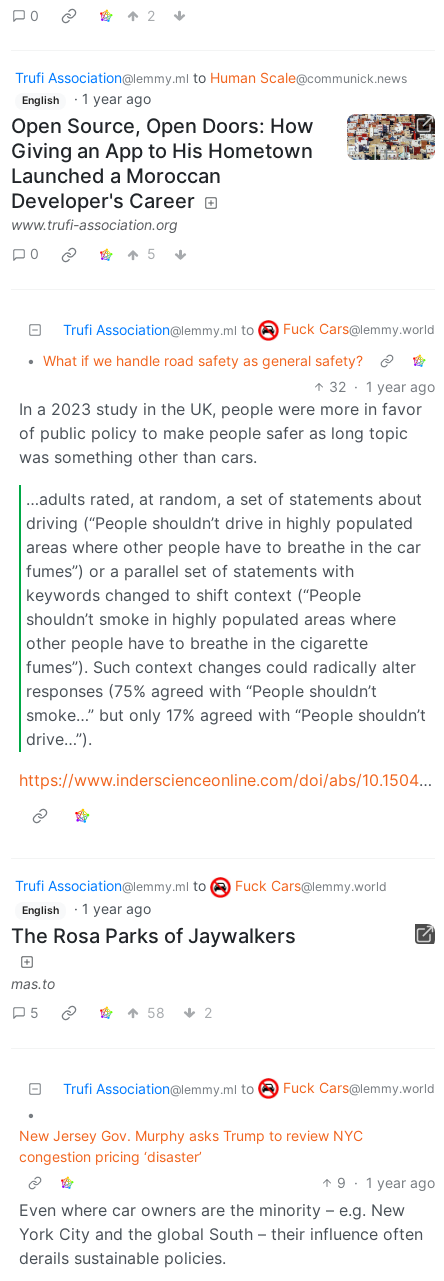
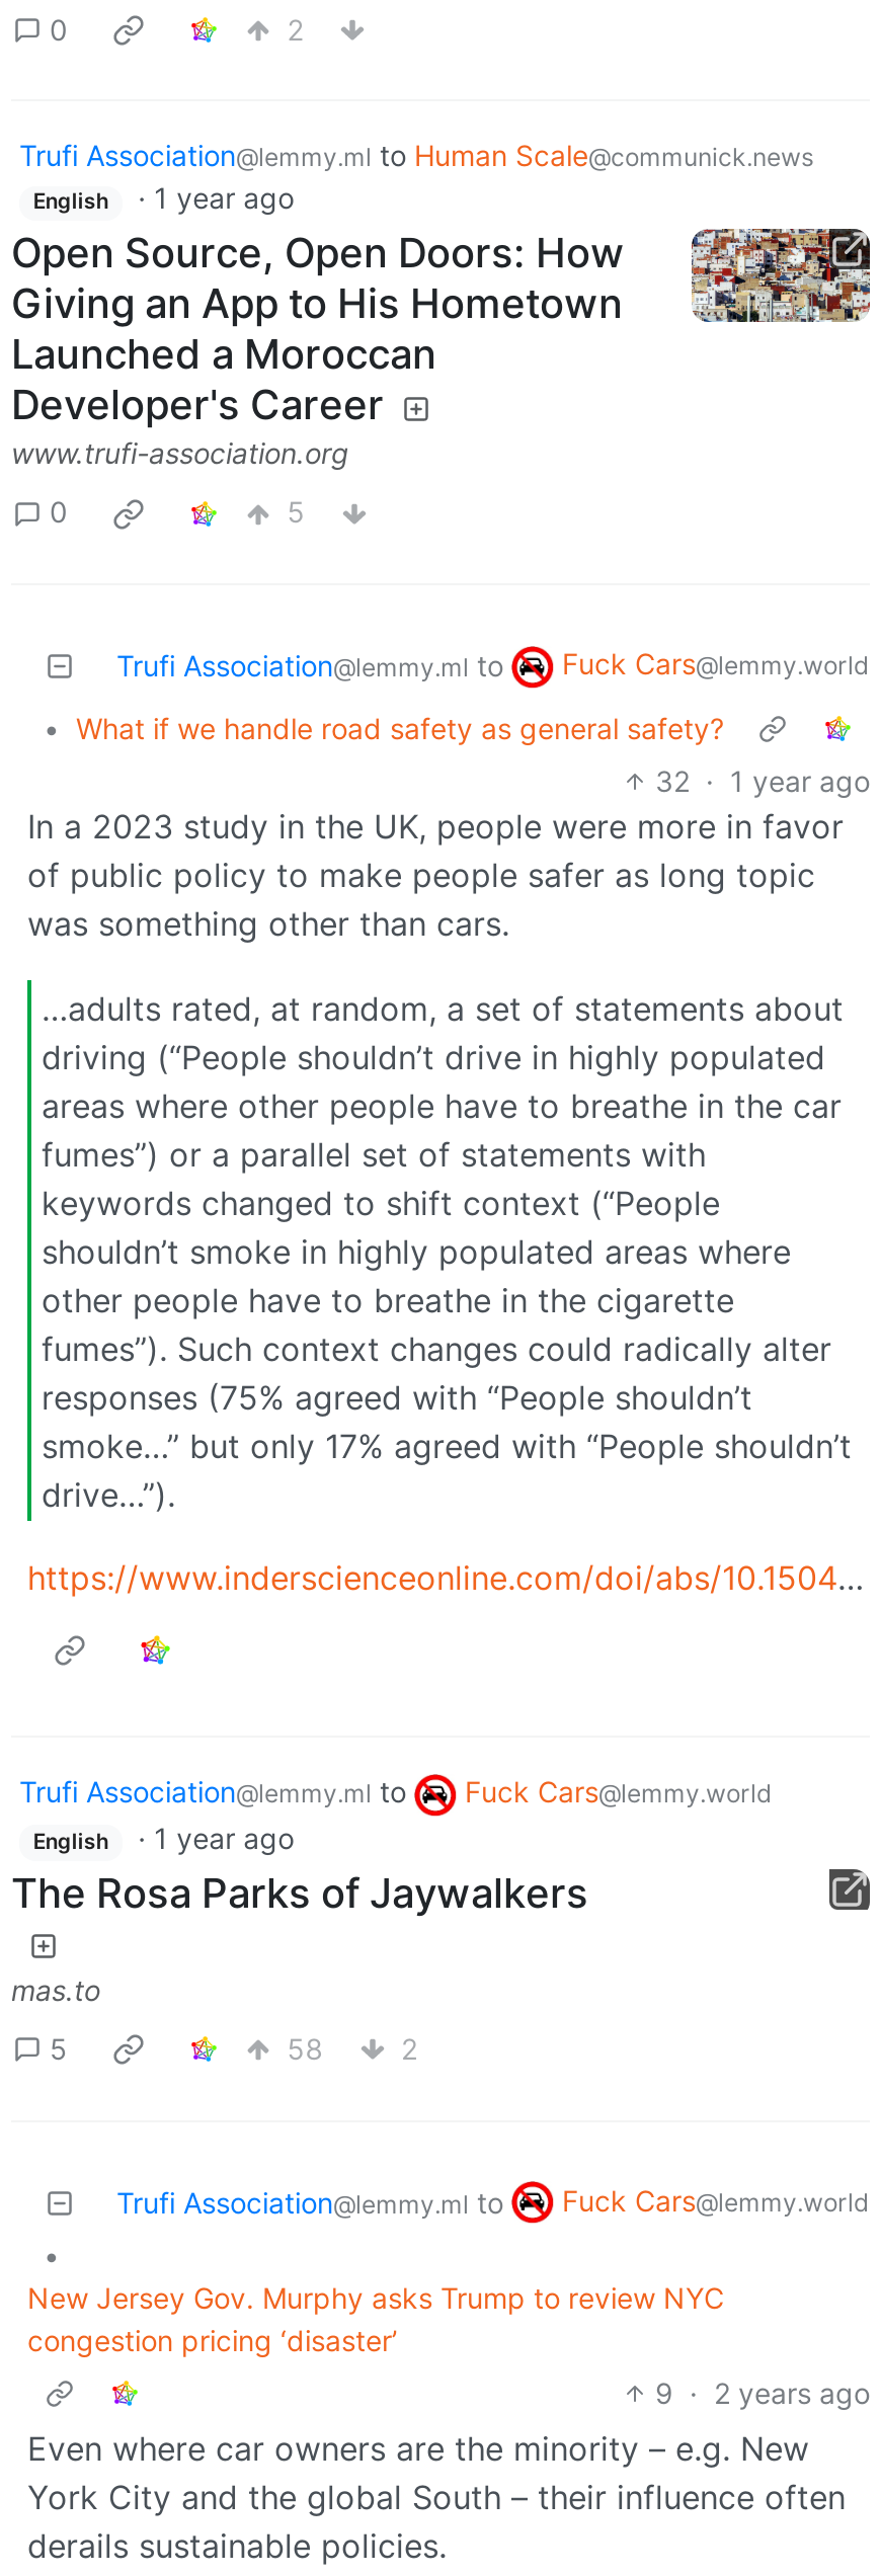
- 9 · 1 year ago
+ 9 · 2 years ago
